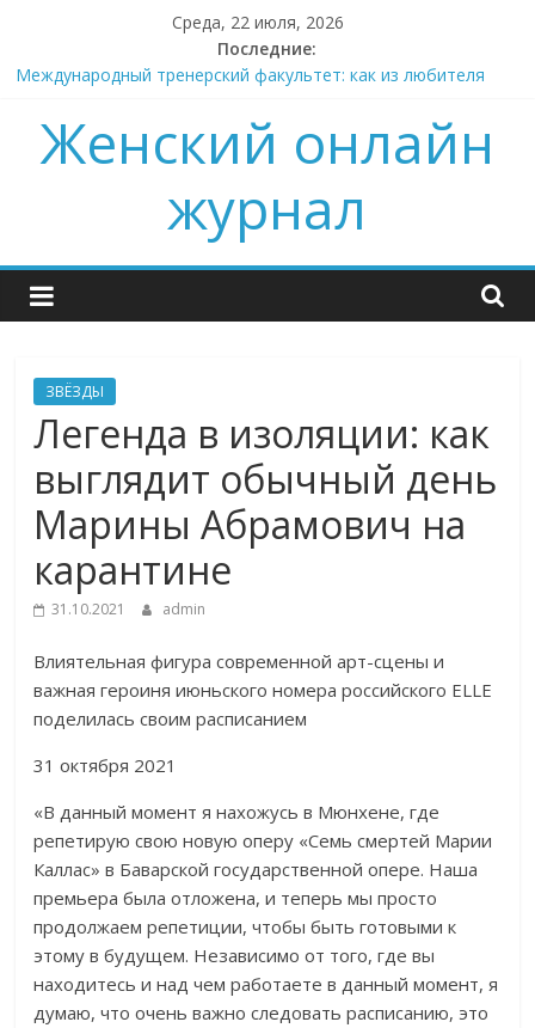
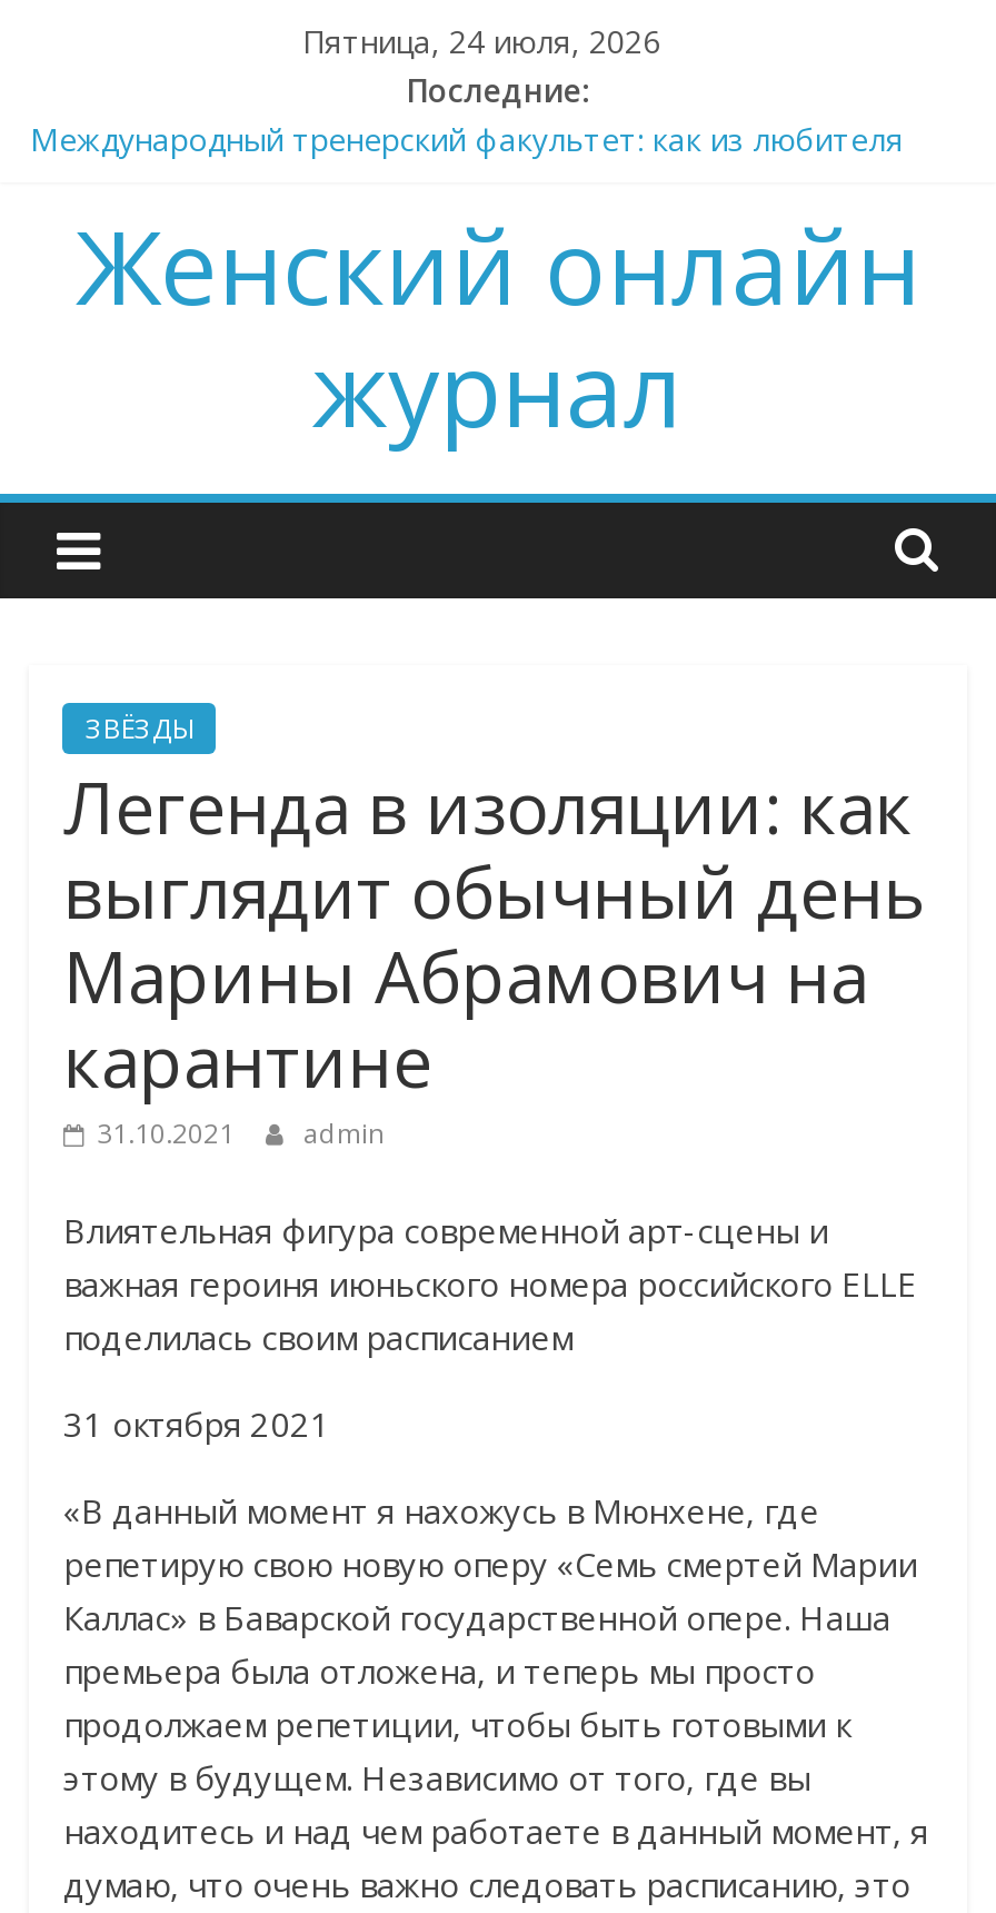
- Среда, 22 июля, 2026
+ Пятница, 24 июля, 2026
